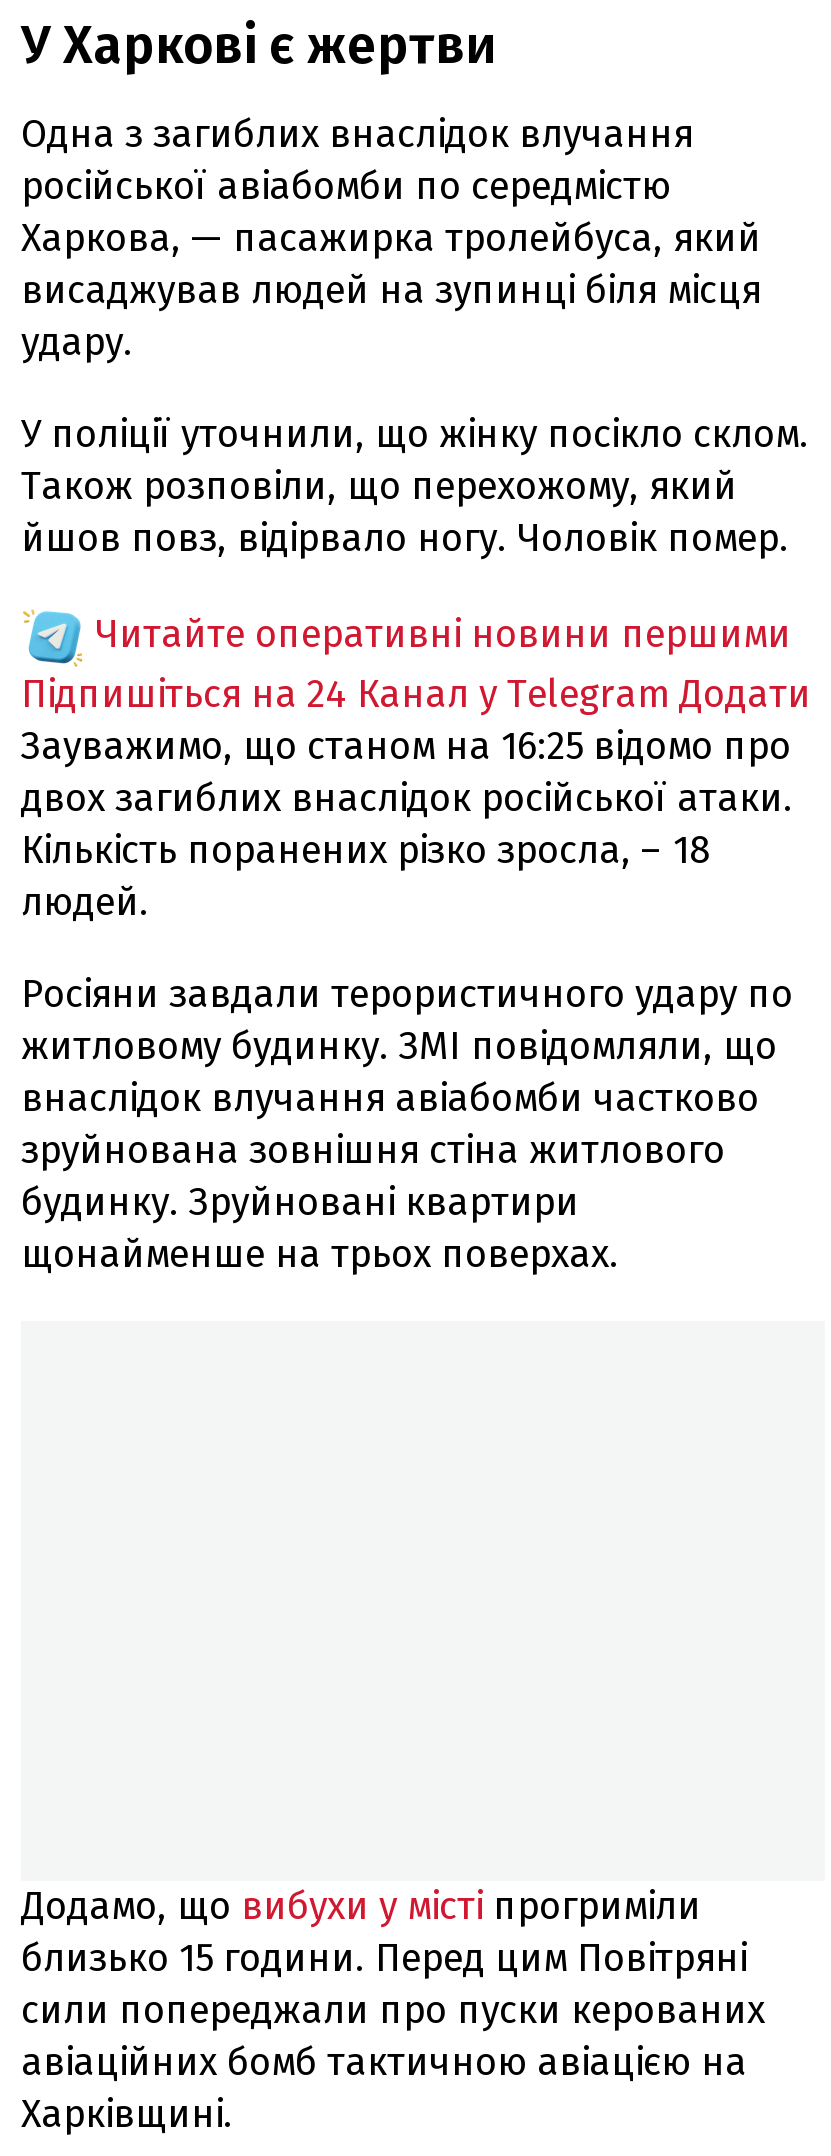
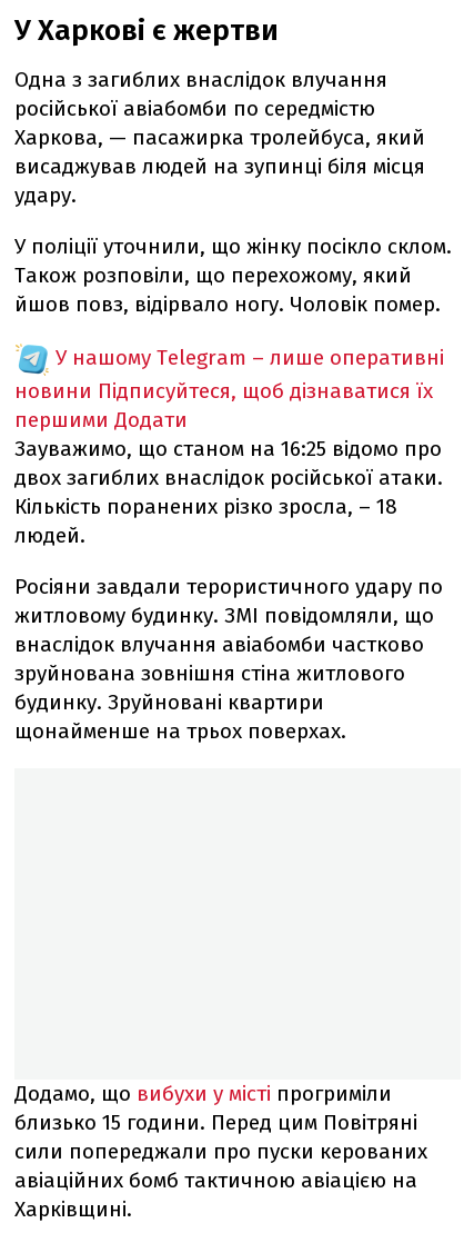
- Читайте оперативні новини першими
- Підпишіться на 24 Канал у Telegram Додати
+ У нашому Telegram – лише оперативні
+ новини Підписуйтеся, щоб дізнаватися їх
+ першими Додати
